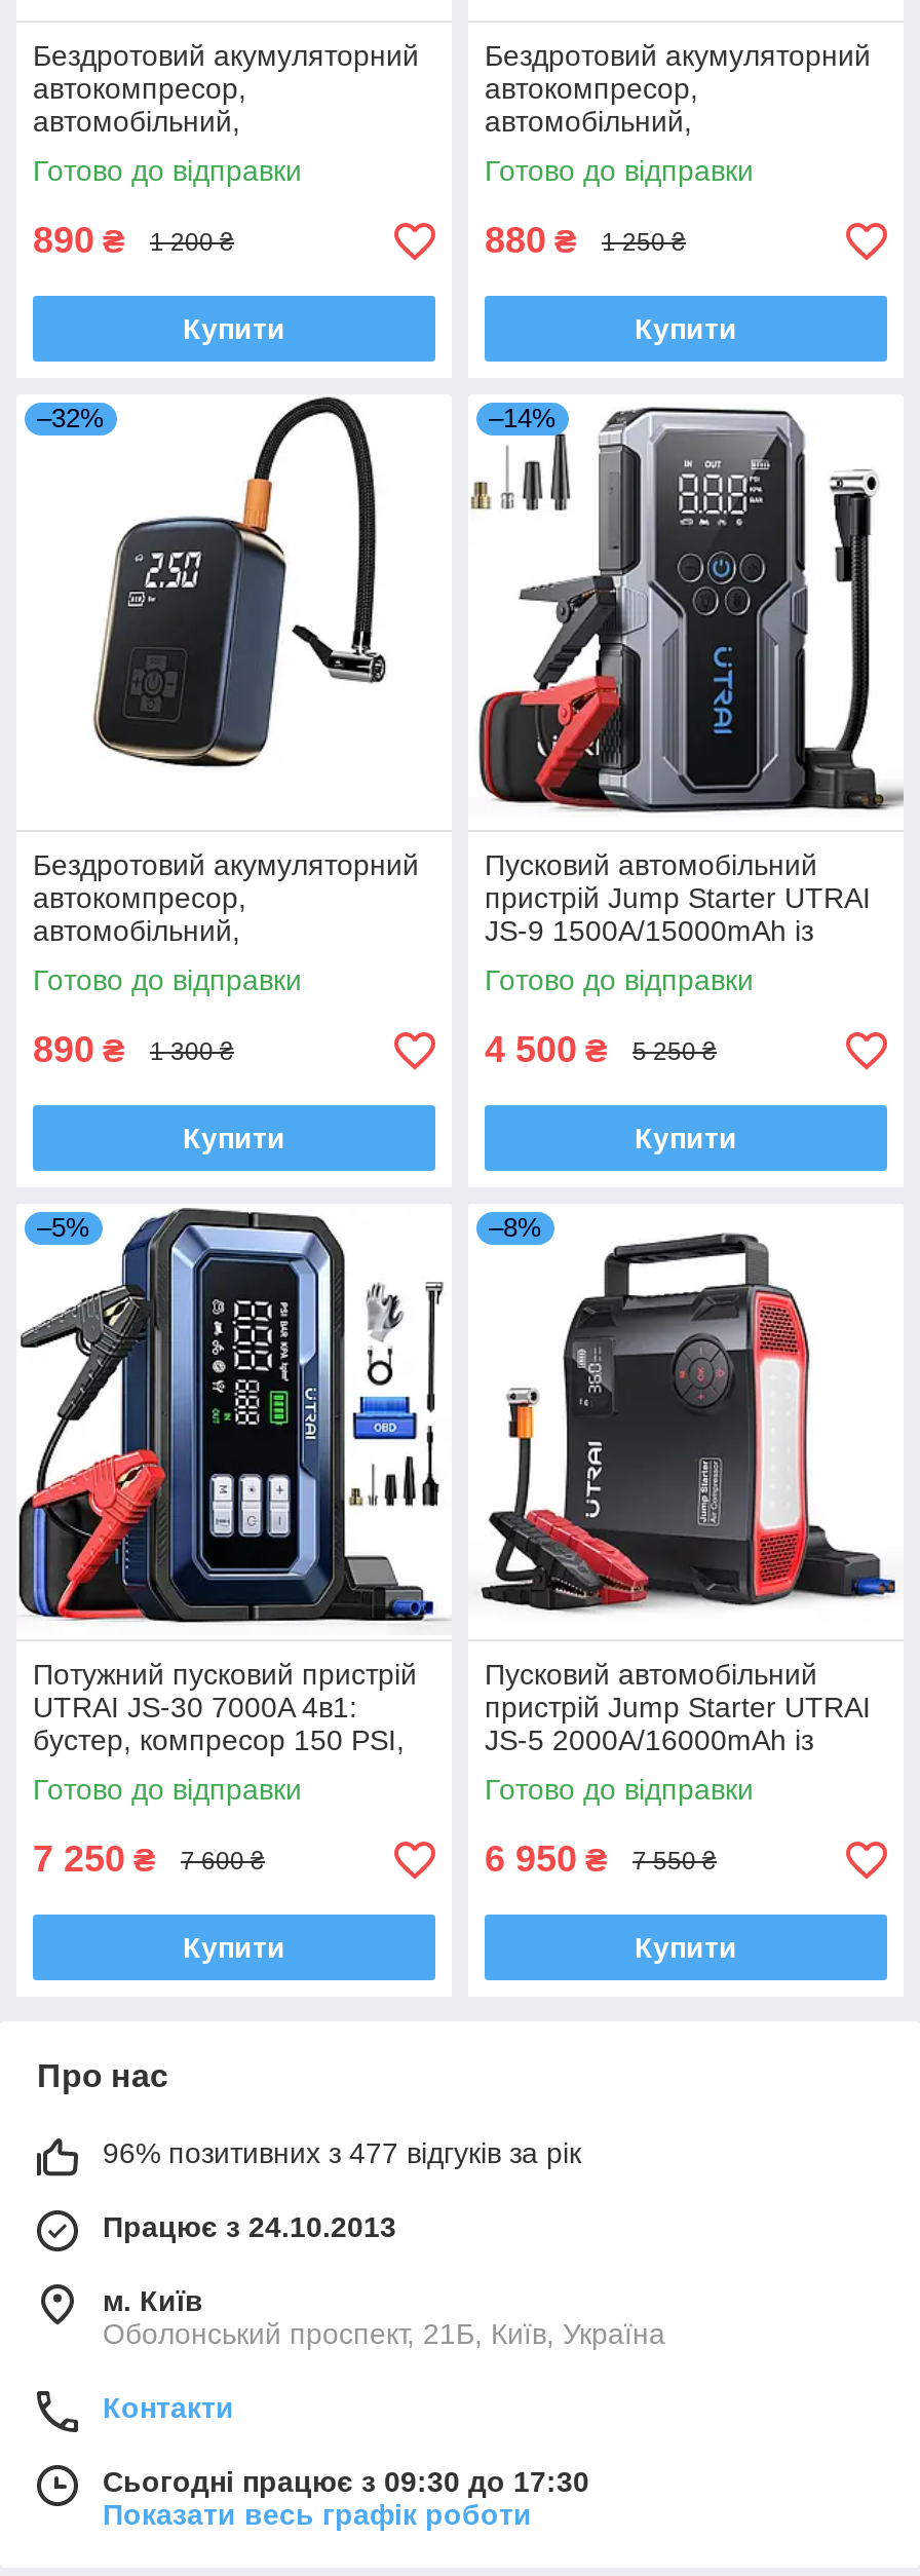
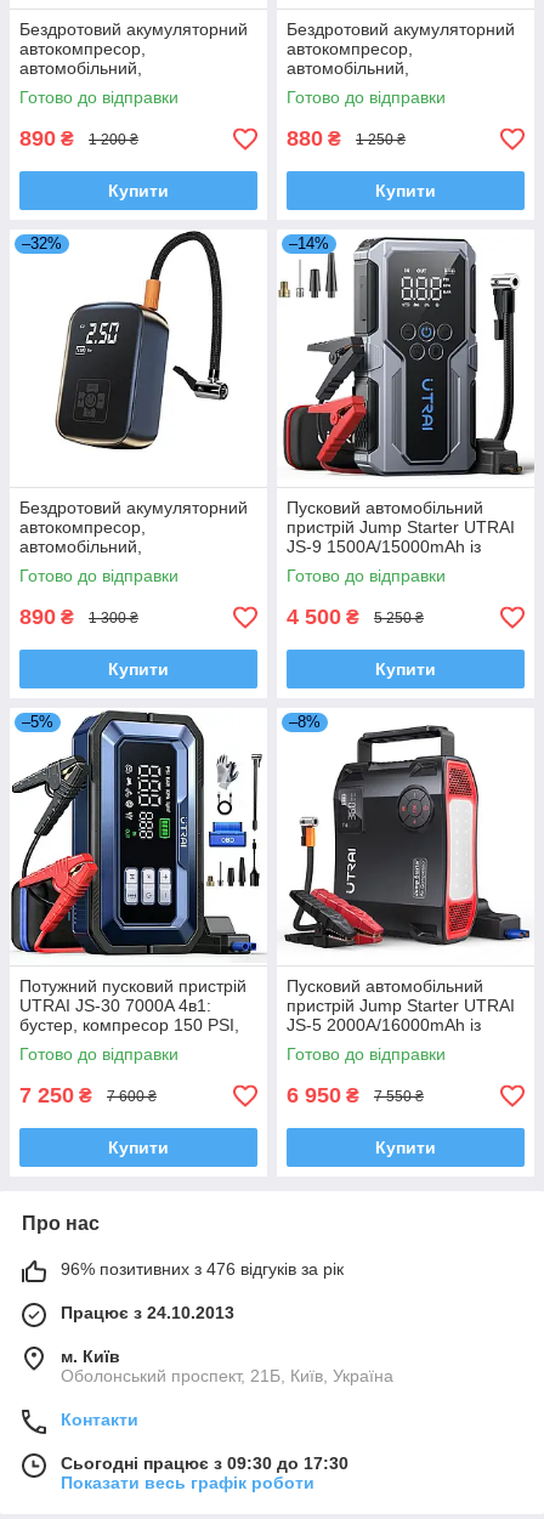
- 96% позитивних з 477 відгуків за рік
+ 96% позитивних з 476 відгуків за рік
